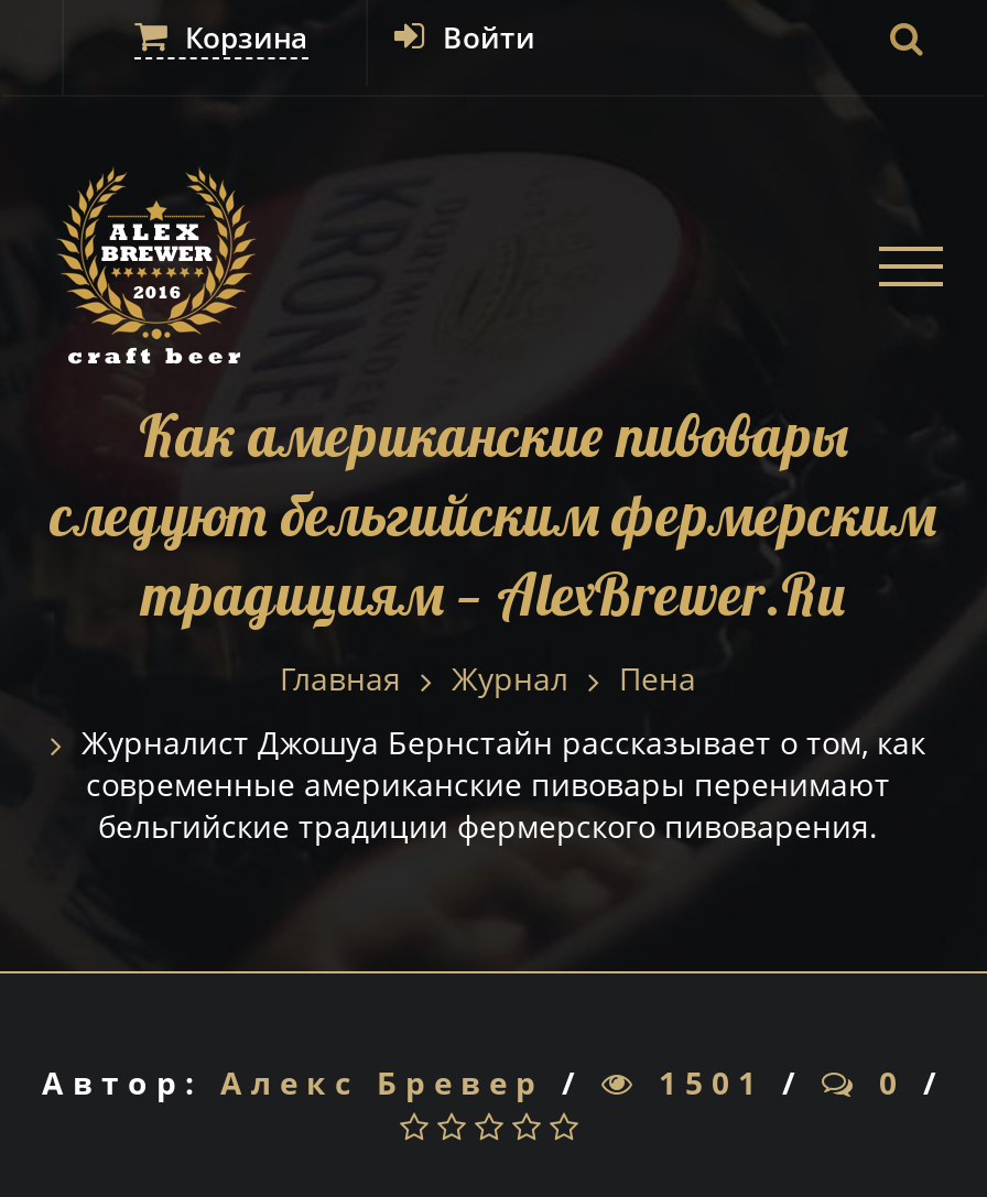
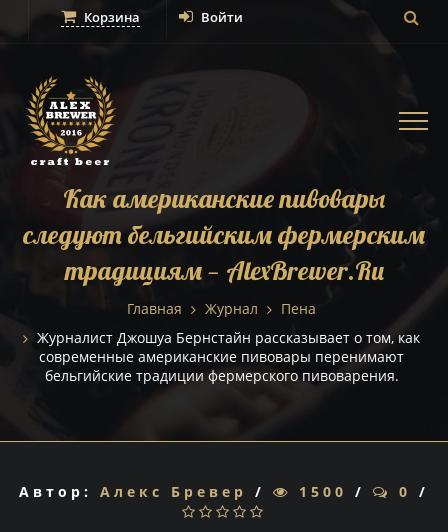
- Автор: Алекс Бревер / 1501 / 0 /
+ Автор: Алекс Бревер / 1500 / 0 /
